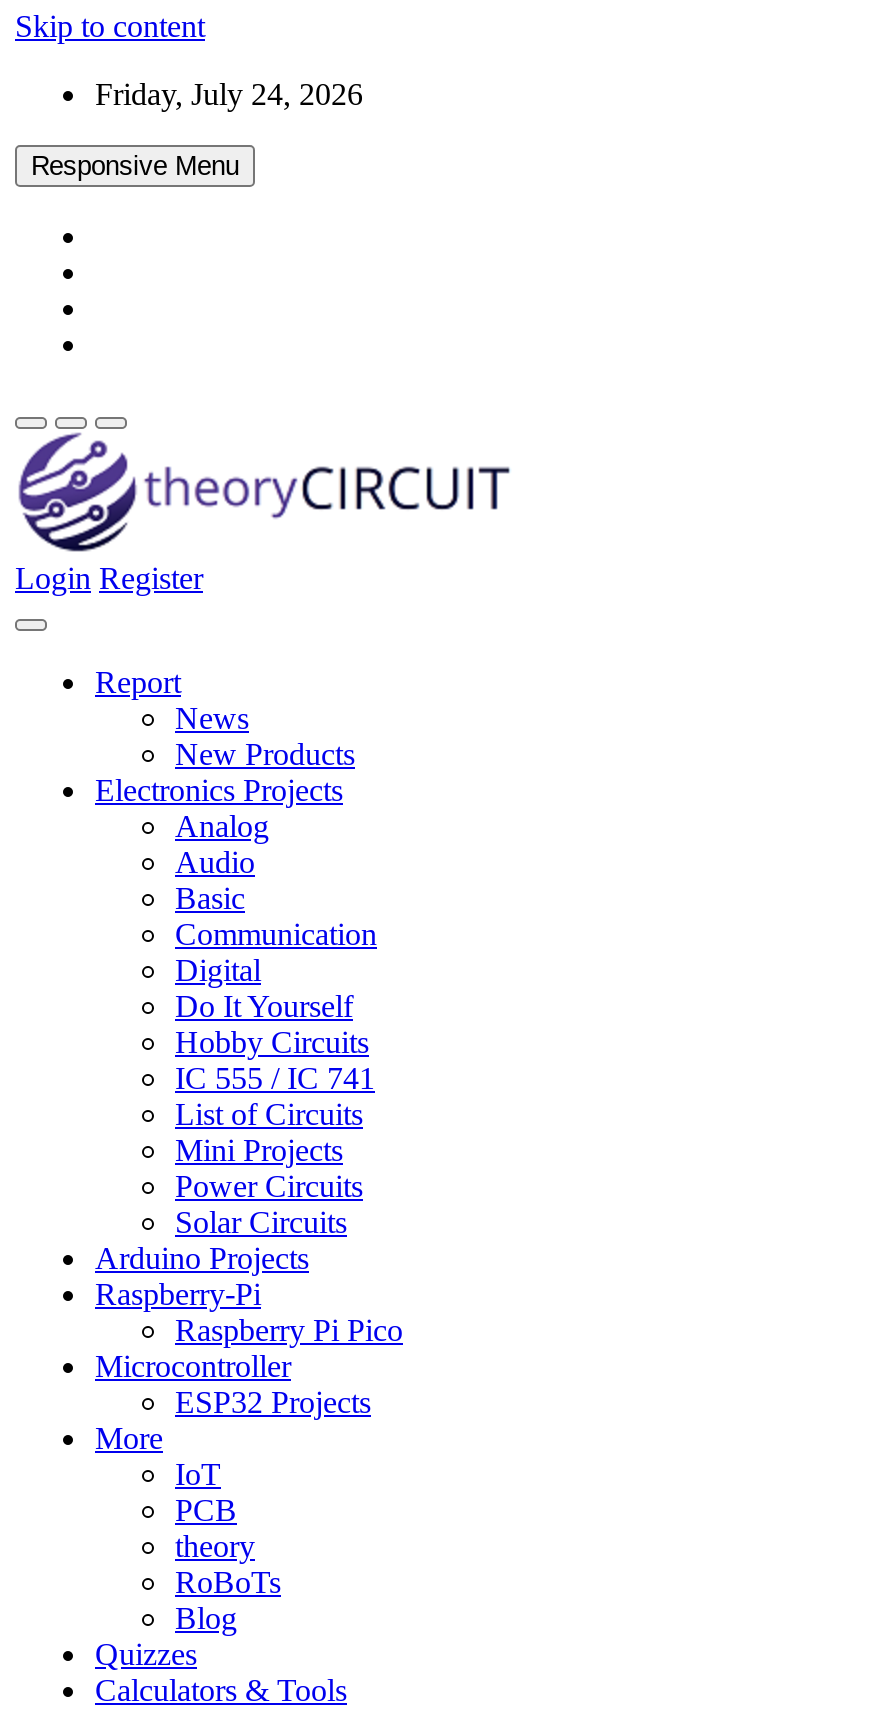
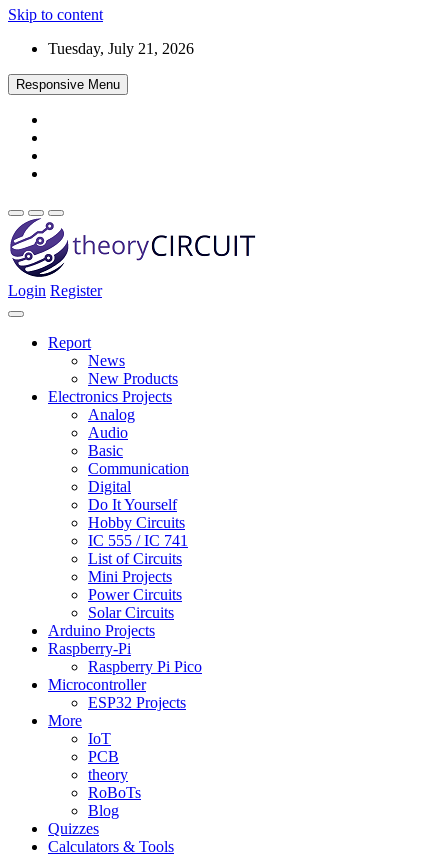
- Friday, July 24, 2026
+ Tuesday, July 21, 2026
